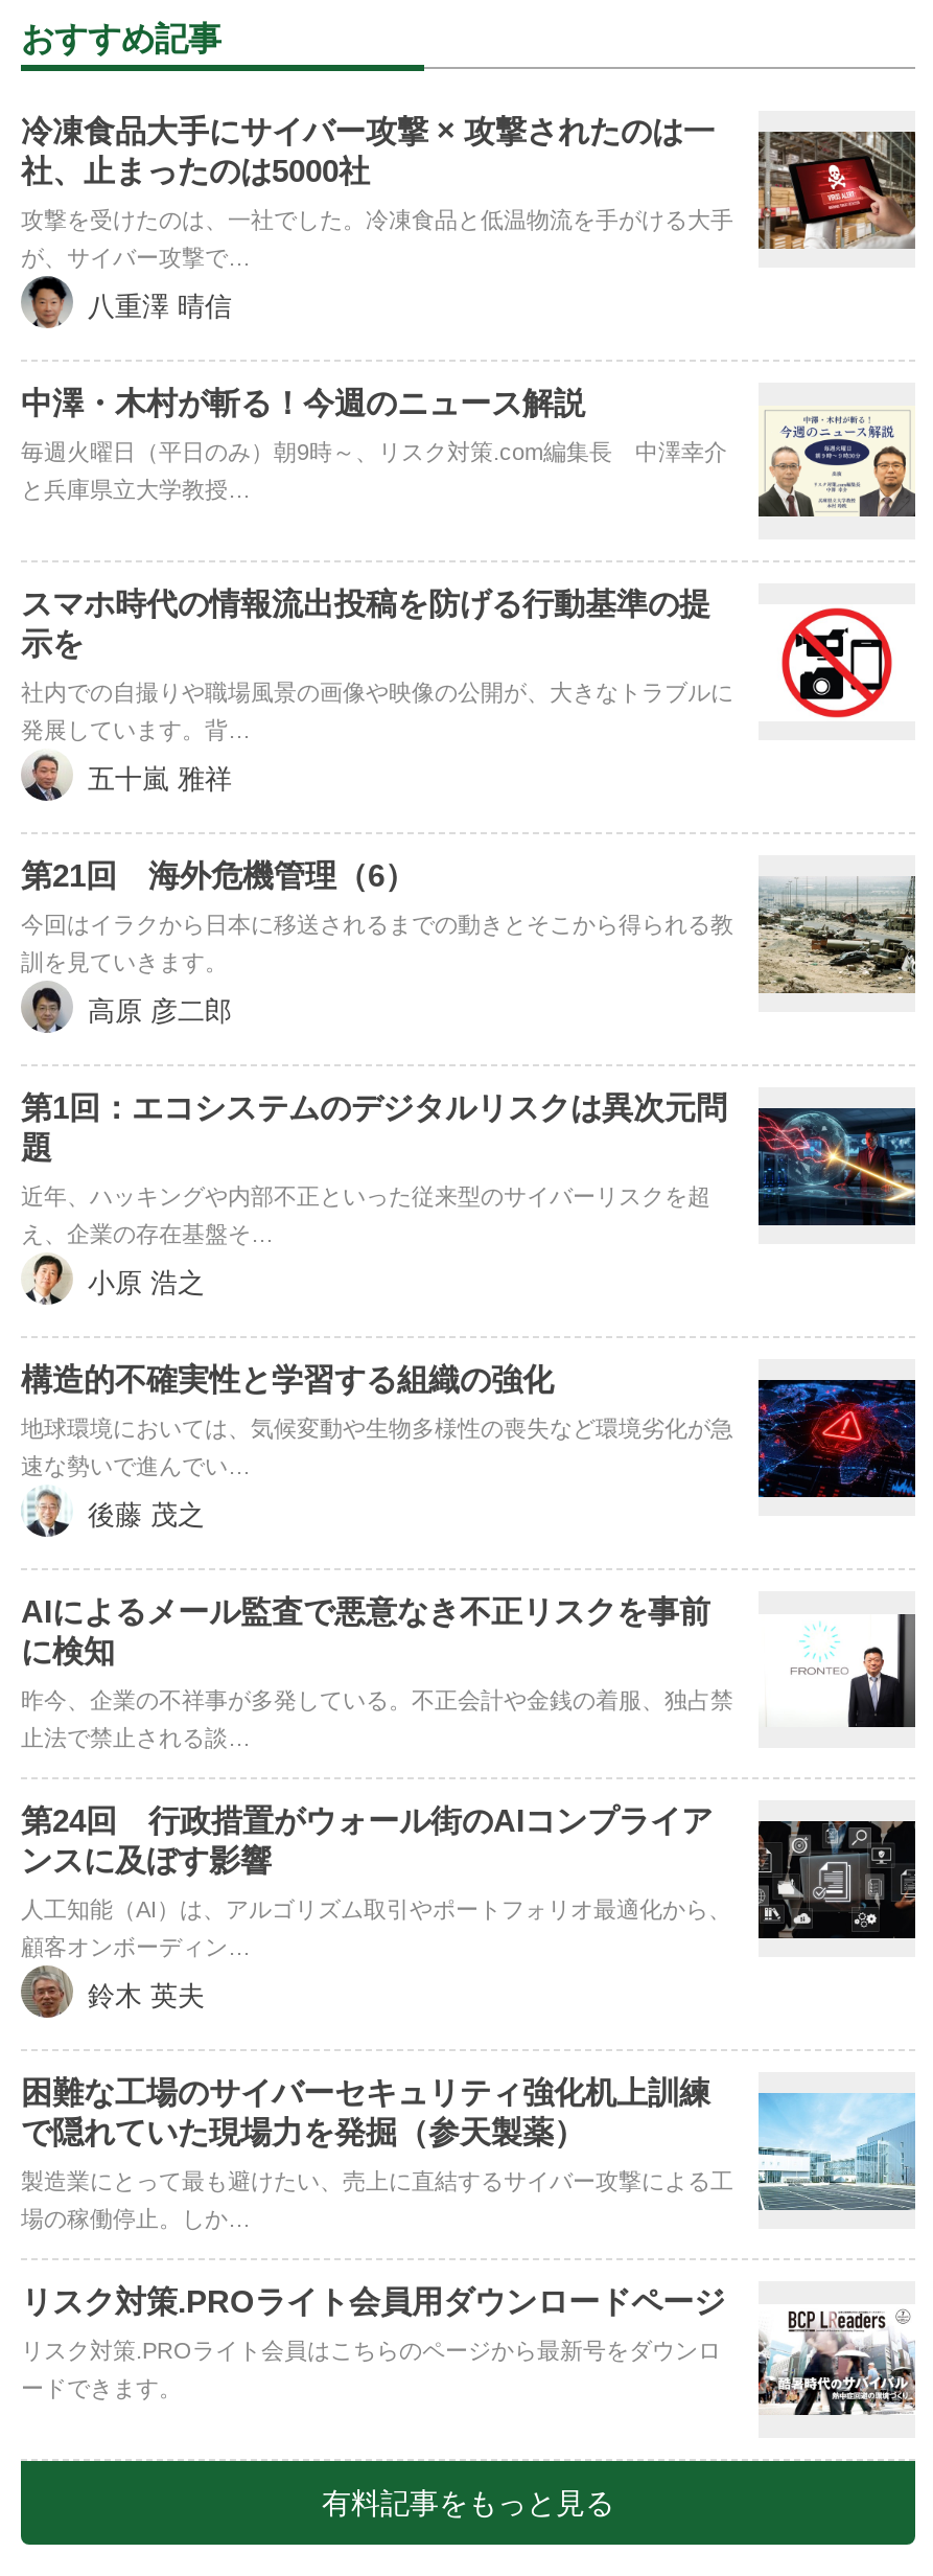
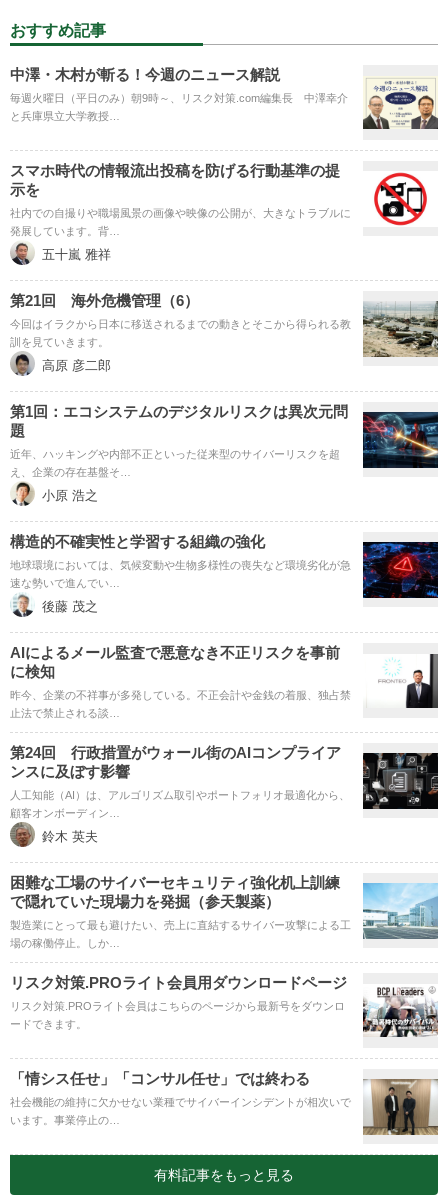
- [image]
- 冷凍食品大手にサイバー攻撃 × 攻撃されたのは一
- 社、止まったのは5000社
- 攻撃を受けたのは、一社でした。冷凍食品と低温物流を手がける大手
- が、サイバー攻撃で…
- 八重澤 晴信

moved up: [image] | 中澤・木村が斬る！今週のニュース解説 | 毎週火曜日（平日のみ）朝9時～、リスク対策.com編集長 中澤幸介 | ... | リスク対策.PROライト会員はこちらのページから最新号をダウンロ | ードできます。

+ [image]
+ 「情シス任せ」「コンサル任せ」では終わる
+ 社会機能の維持に欠かせない業種でサイバーインシデントが相次いで
+ います。事業停止の…
